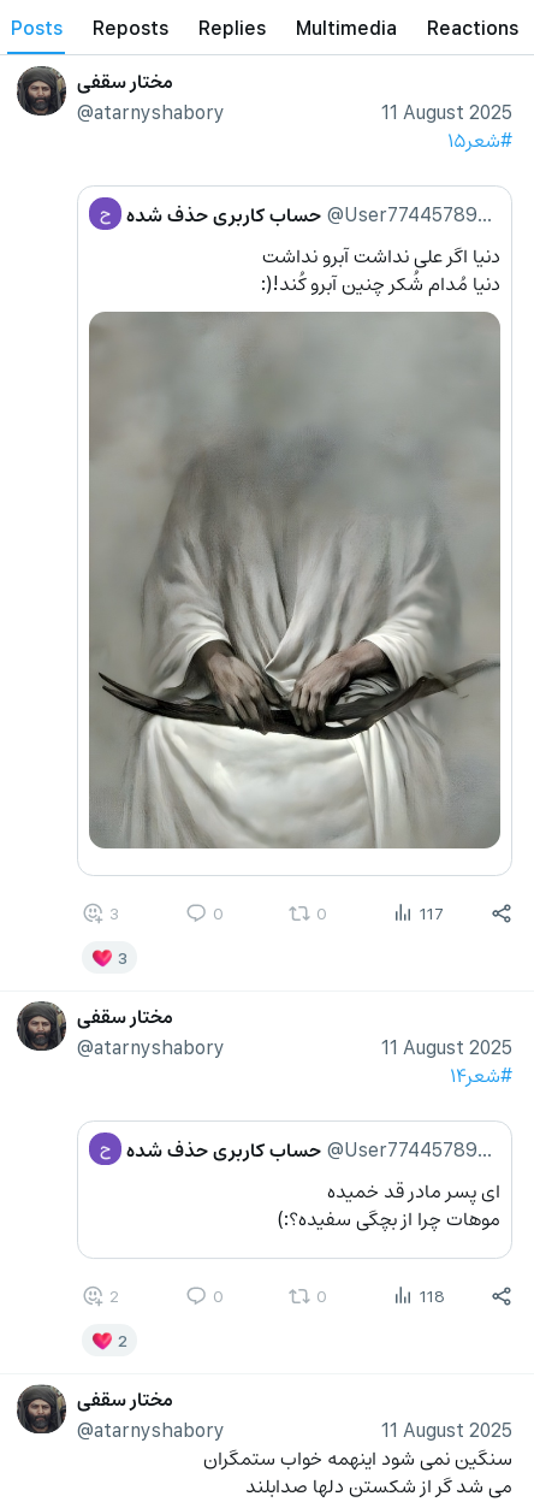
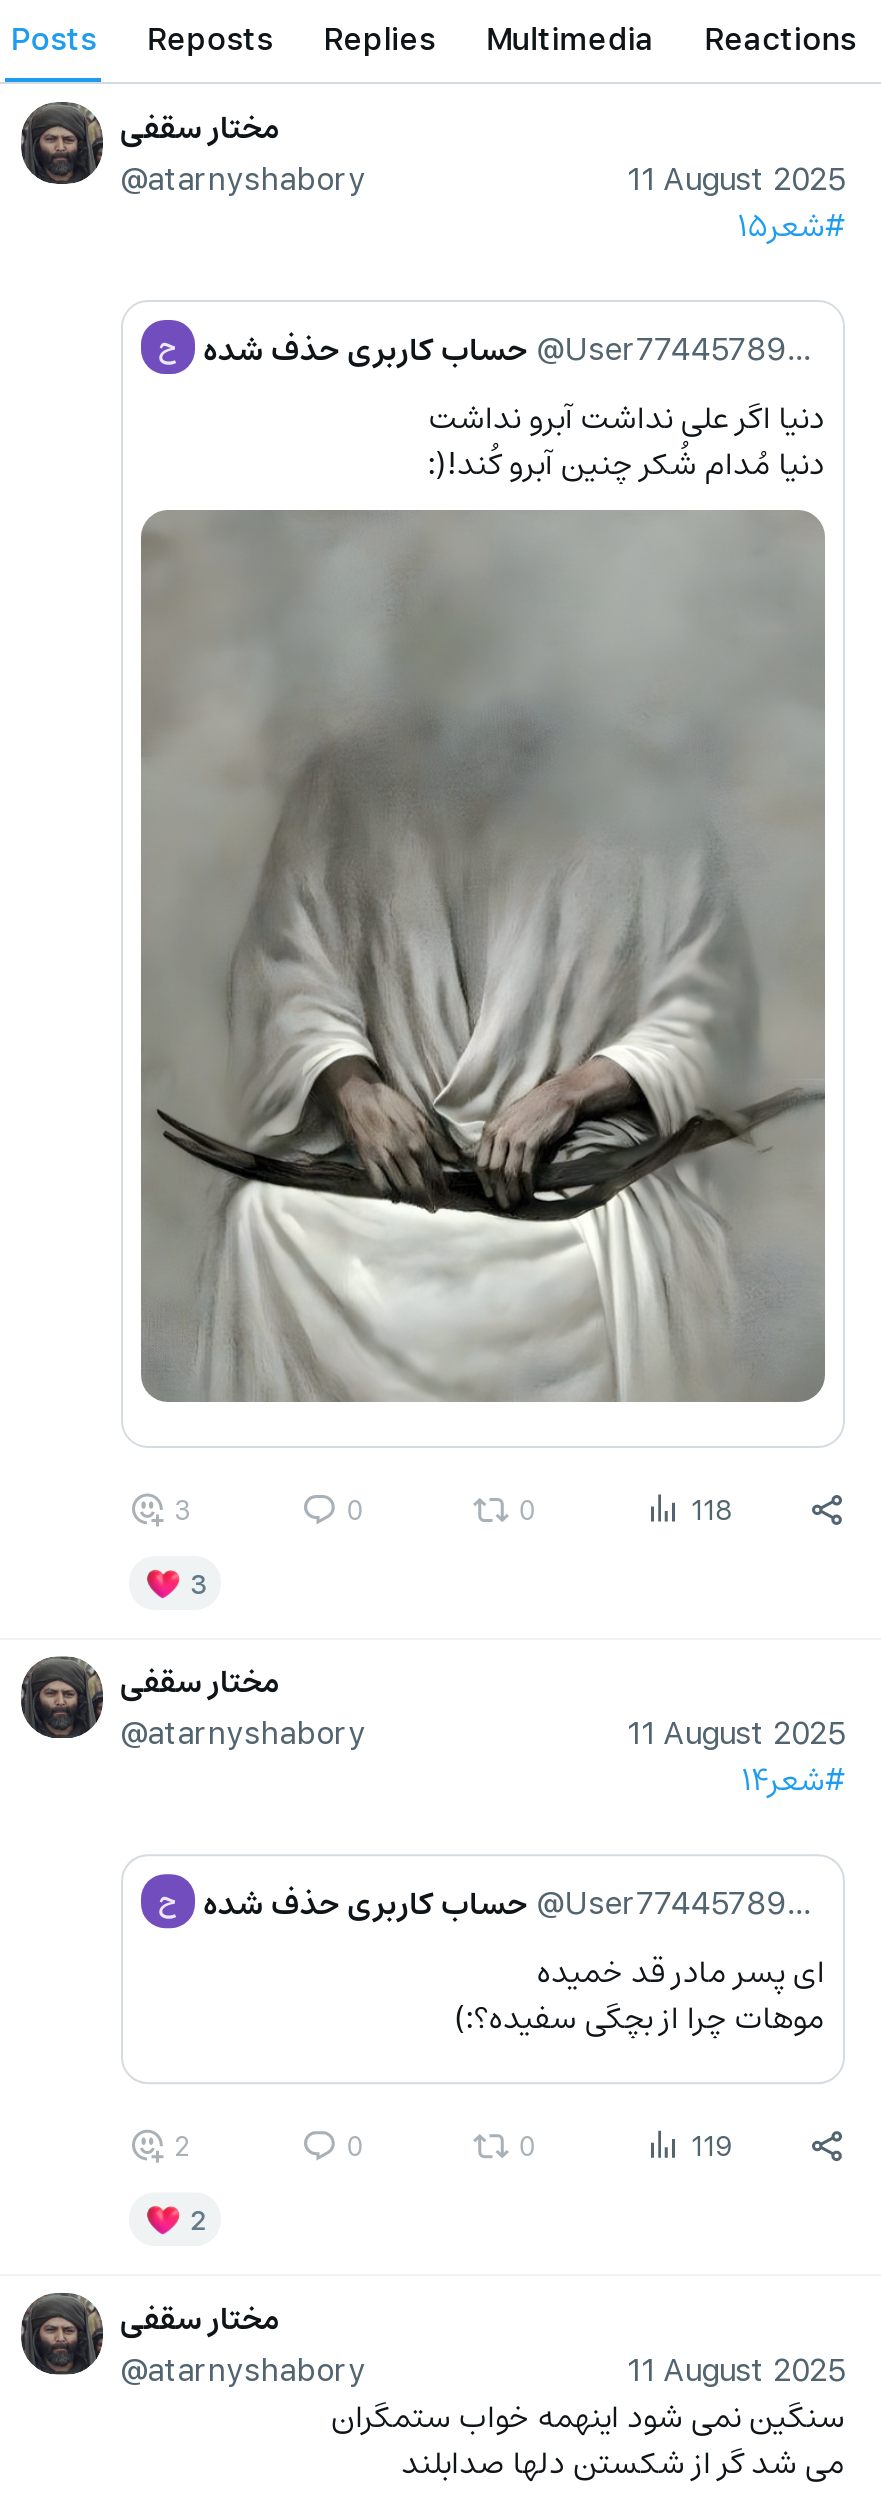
- 117
+ 118

- 118
+ 119
